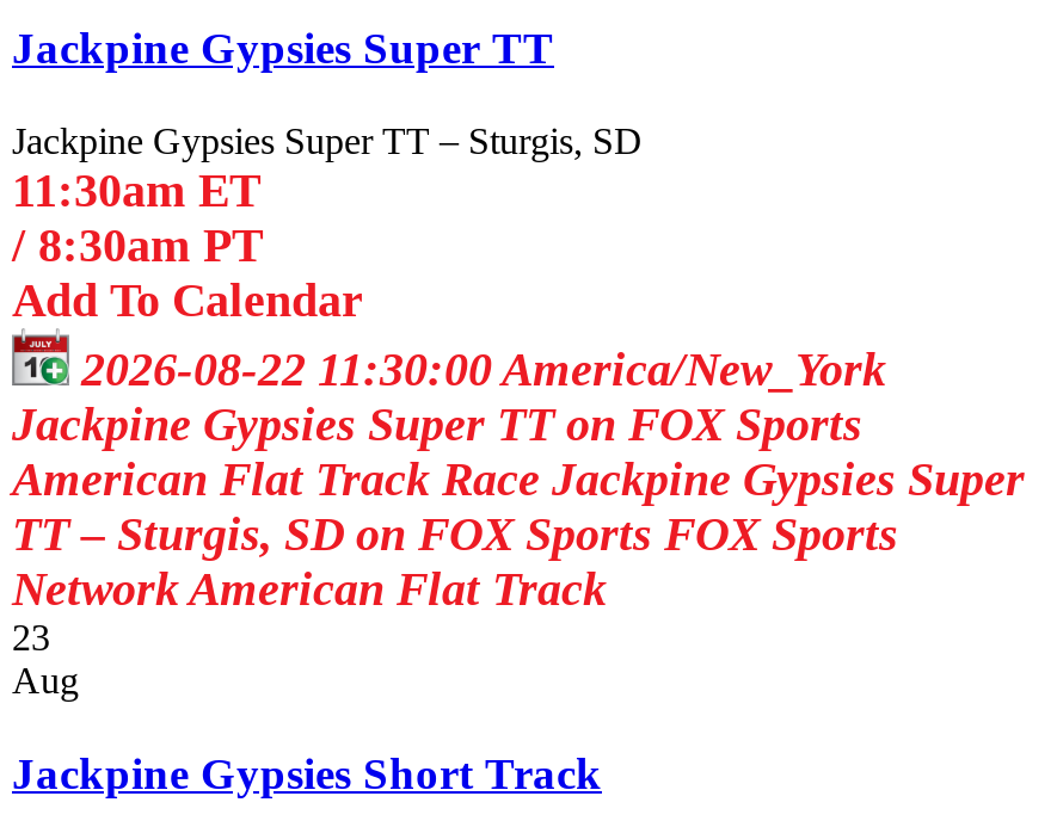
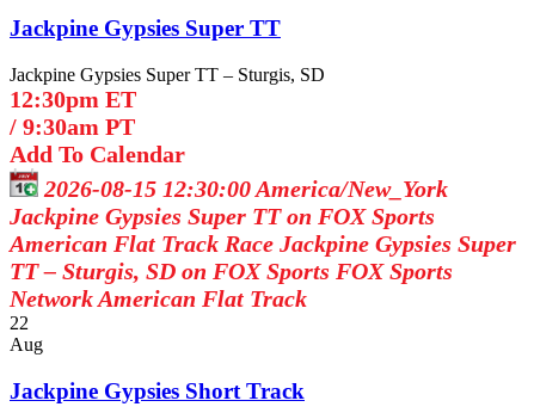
- 11:30am ET
+ 12:30pm ET

- / 8:30am PT
+ / 9:30am PT

- 2026-08-22 11:30:00 America/New_York
+ 2026-08-15 12:30:00 America/New_York

- 23
+ 22
